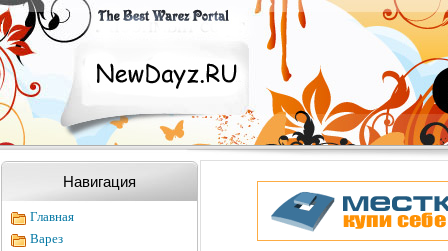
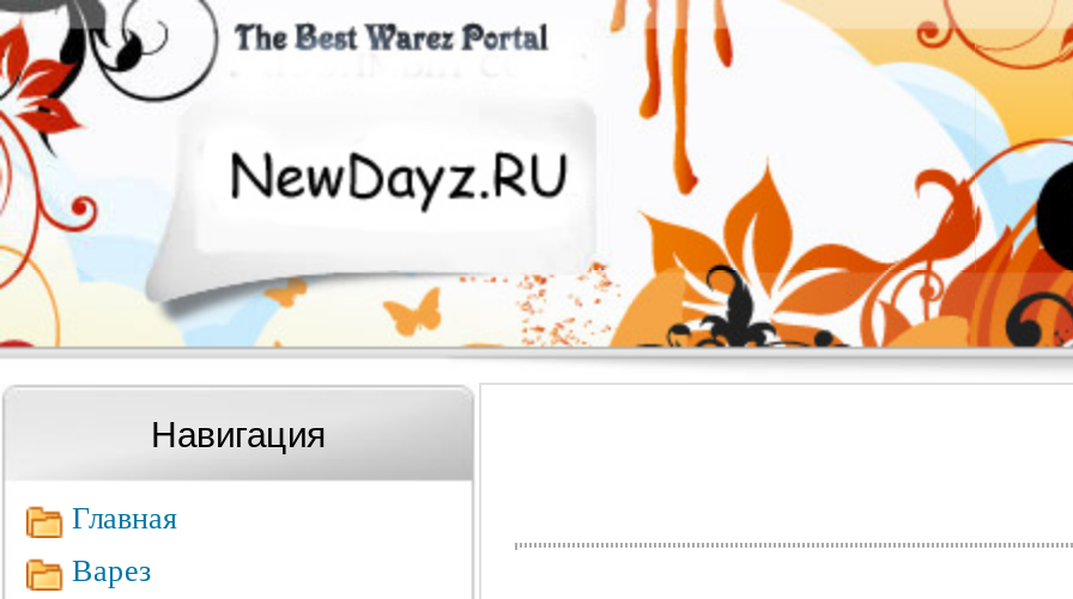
- [image]
